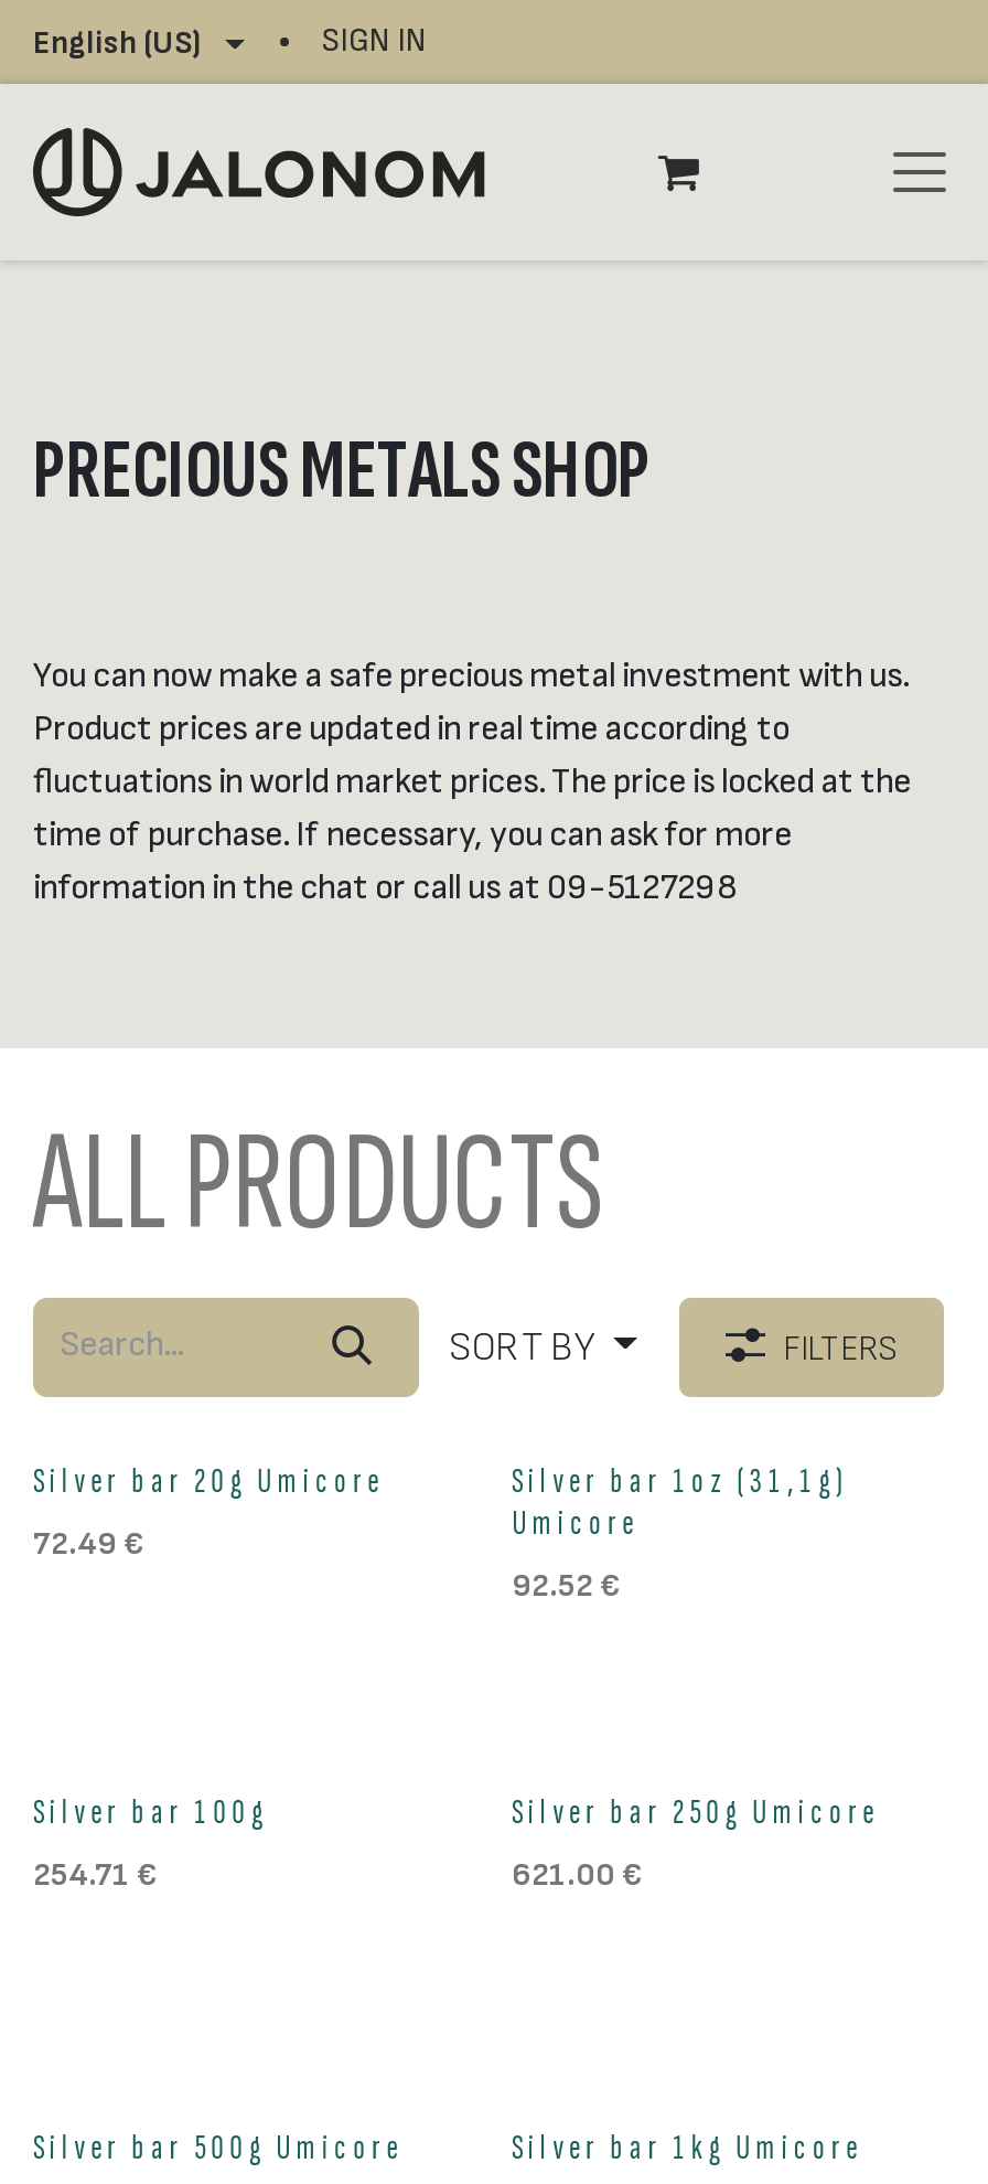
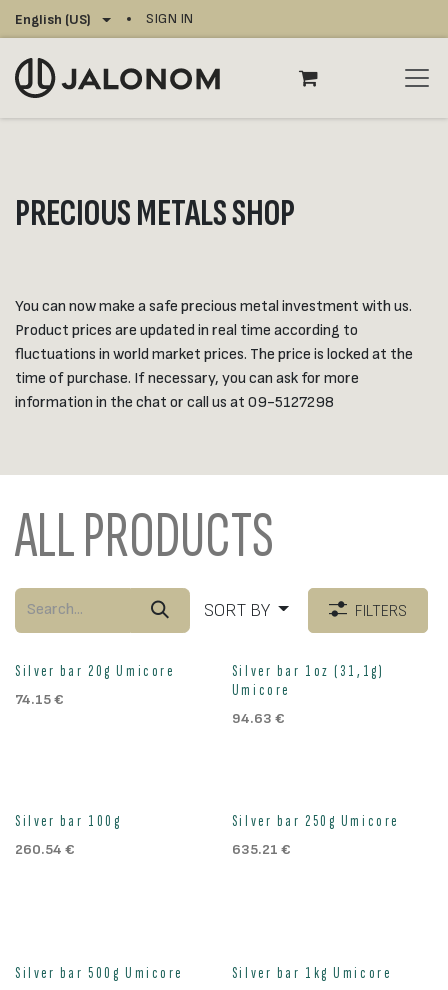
- 72.49 €
+ 74.15 €

- 92.52 €
+ 94.63 €

- 254.71 €
+ 260.54 €

- 621.00 €
+ 635.21 €
